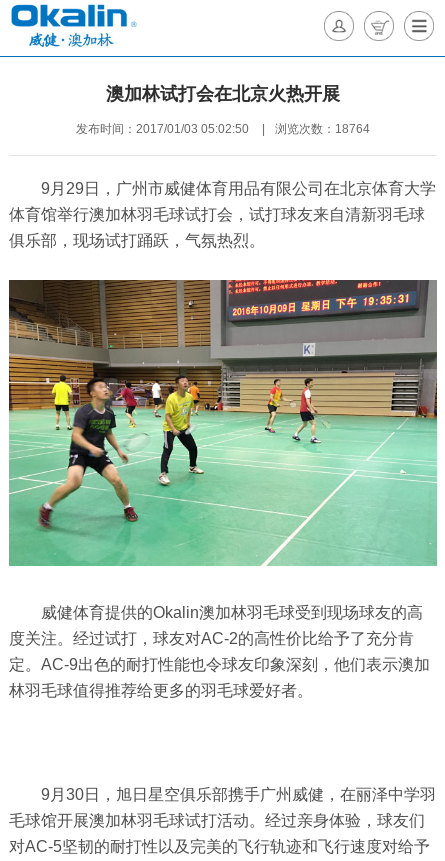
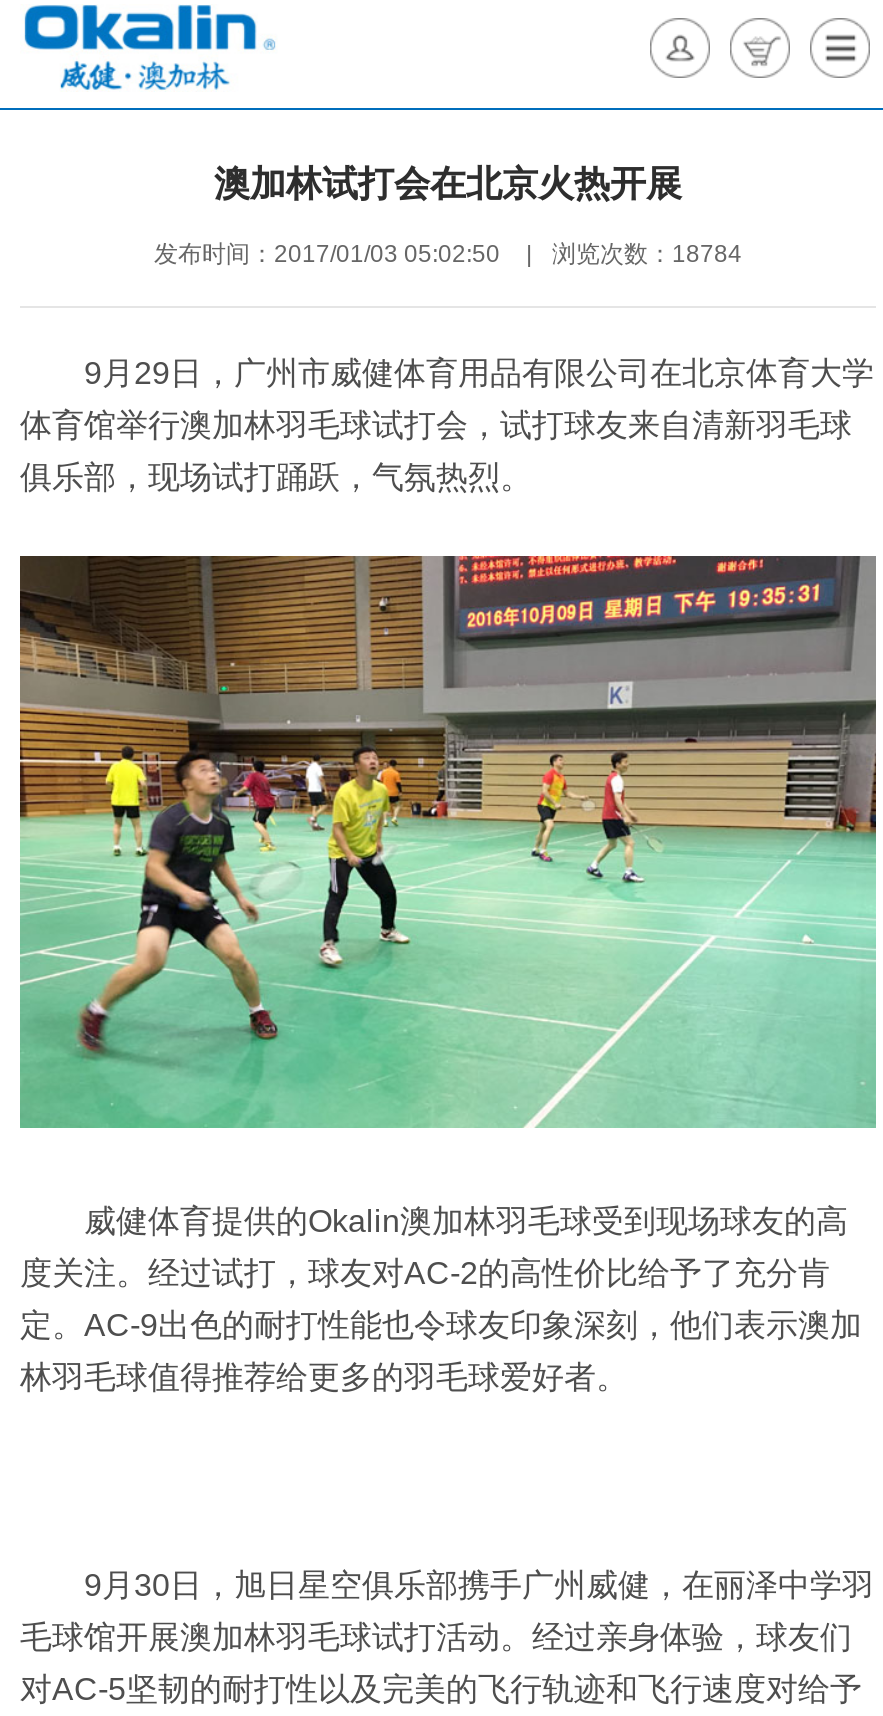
- 浏览次数：18764
+ 浏览次数：18784
